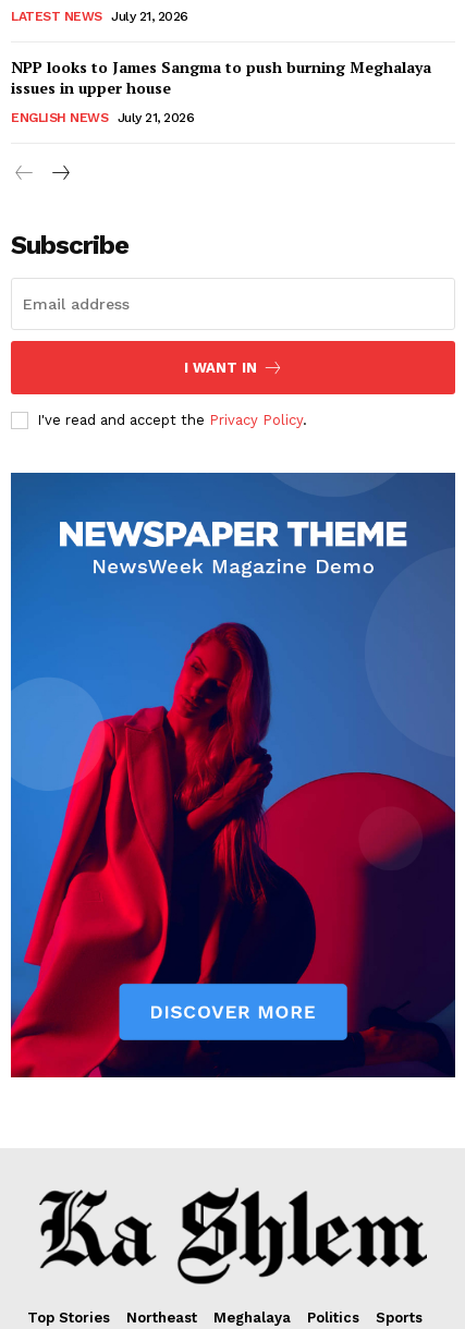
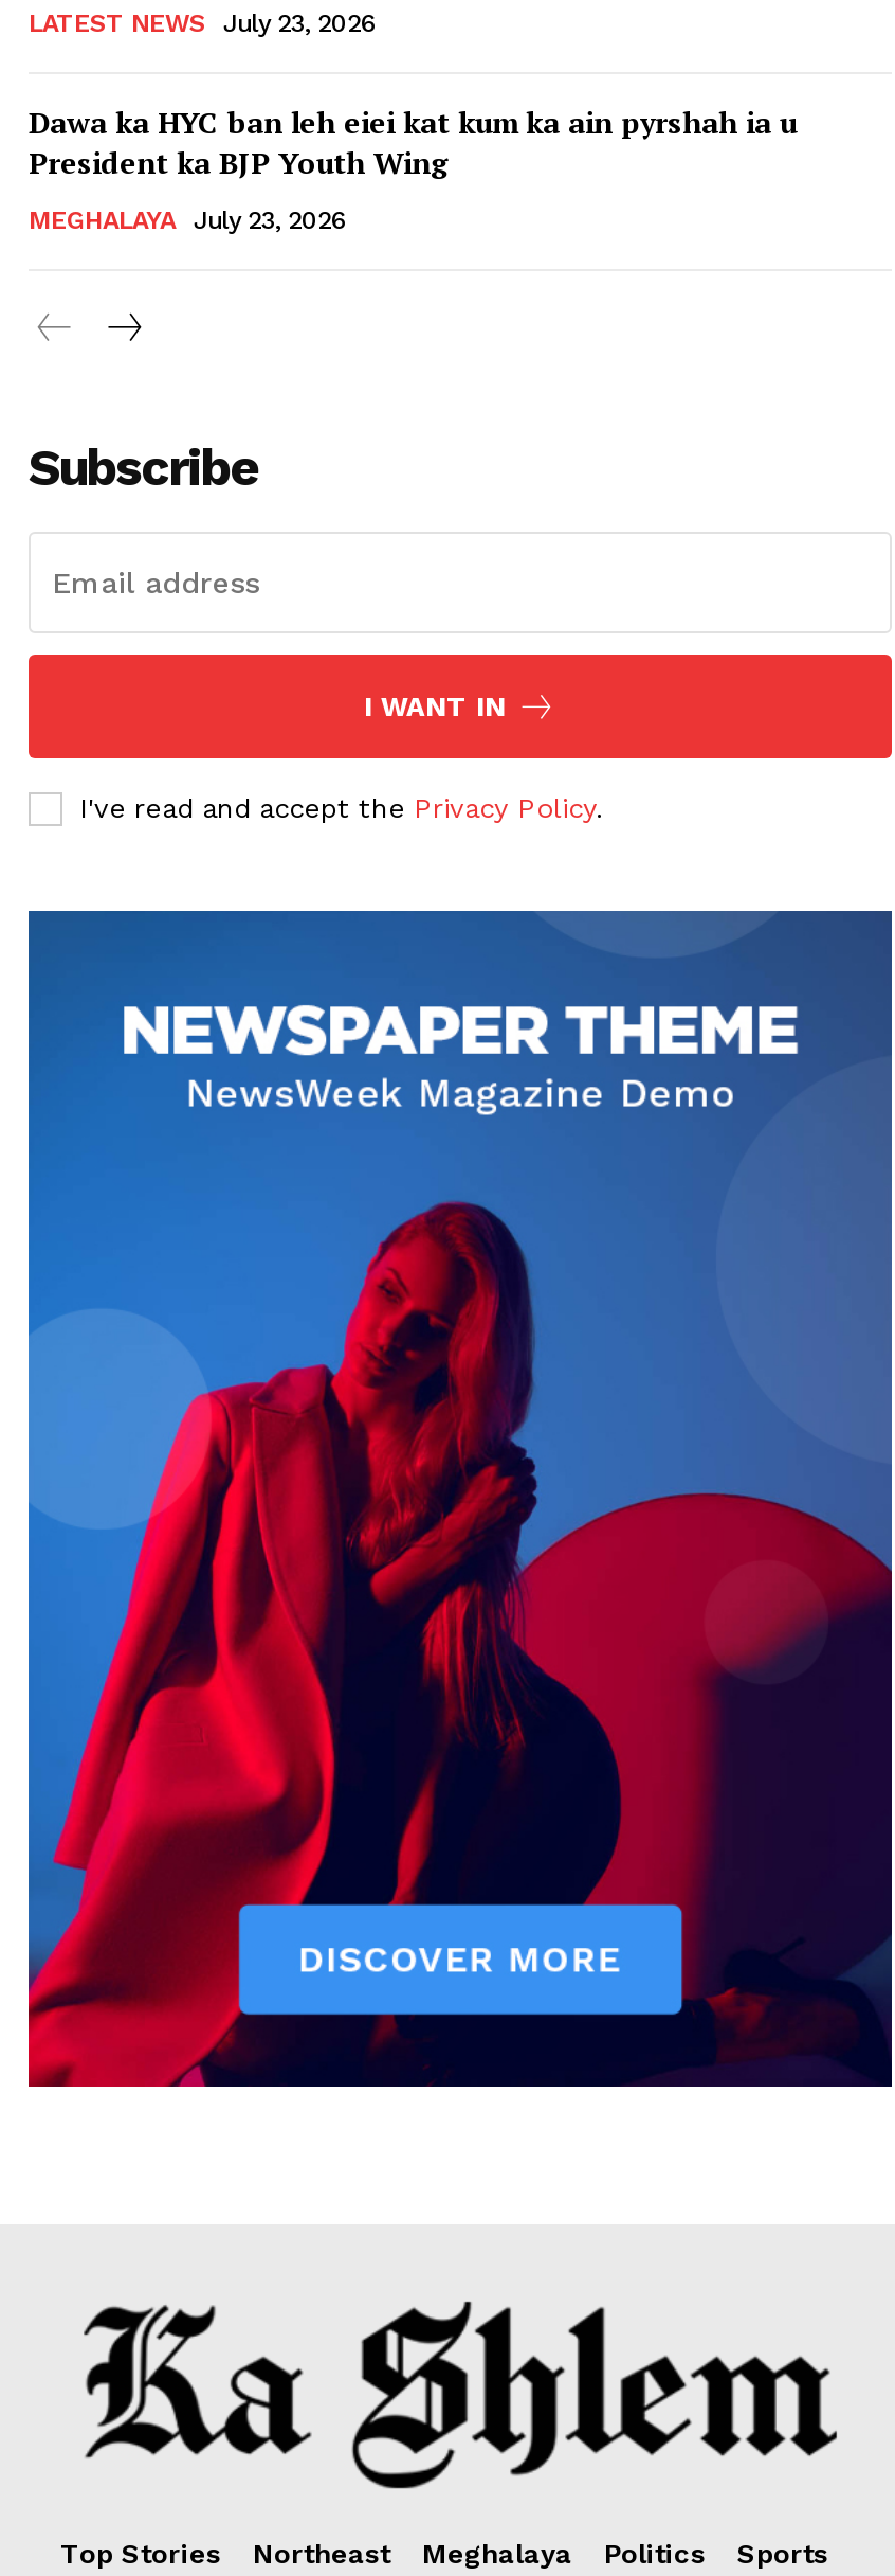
- LATEST NEWS July 21, 2026
+ LATEST NEWS July 23, 2026

- NPP looks to James Sangma to push burning Meghalaya
- issues in upper house
+ Dawa ka HYC ban leh eiei kat kum ka ain pyrshah ia u
+ President ka BJP Youth Wing

- ENGLISH NEWS
- July 21, 2026
+ MEGHALAYA
+ July 23, 2026
